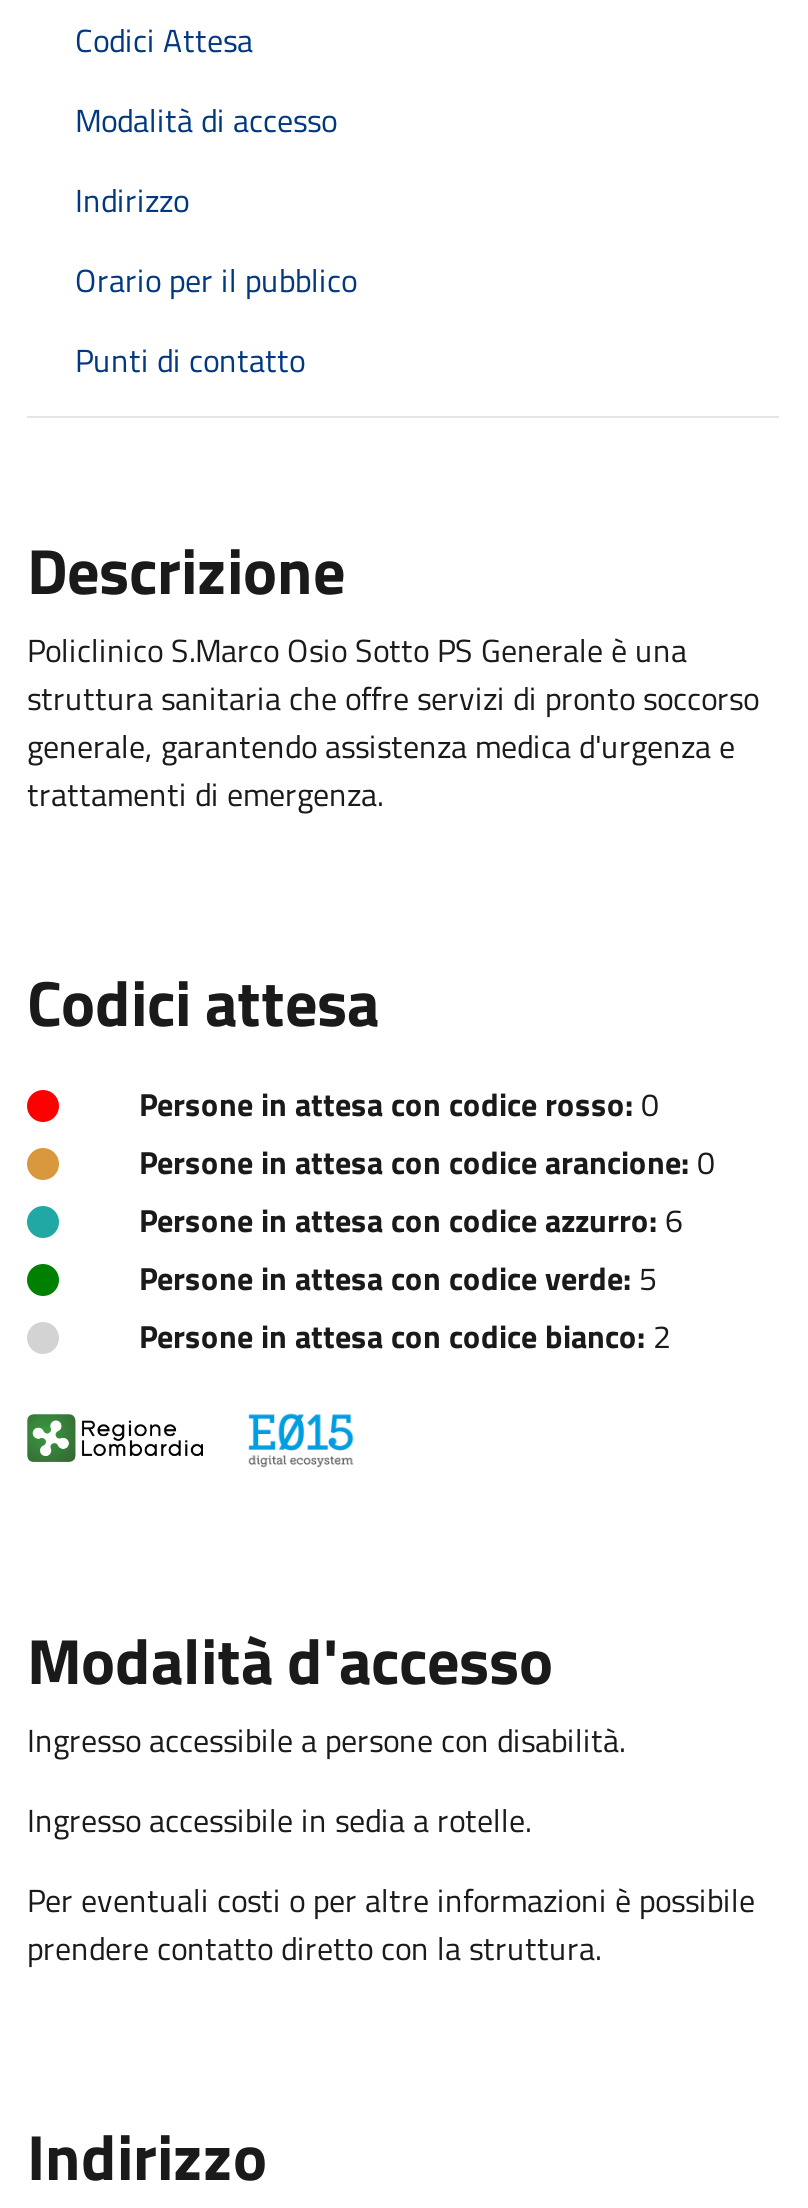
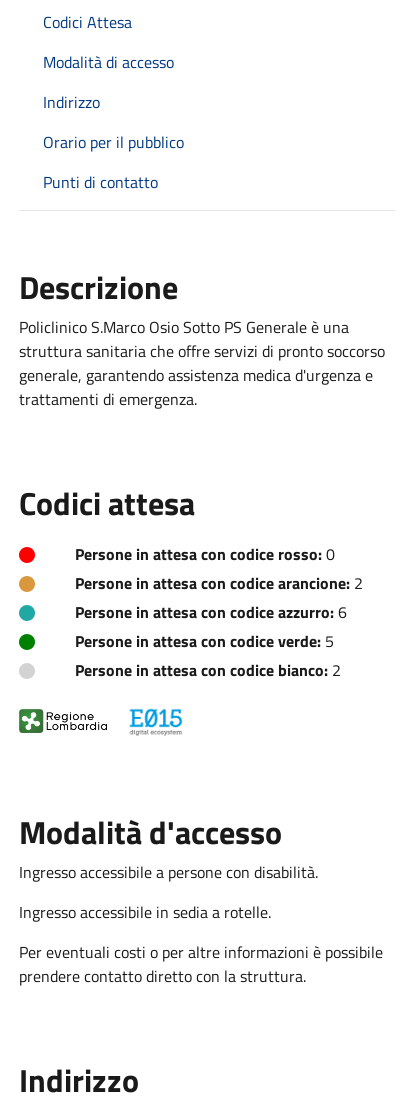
- Persone in attesa con codice arancione: 0
+ Persone in attesa con codice arancione: 2
